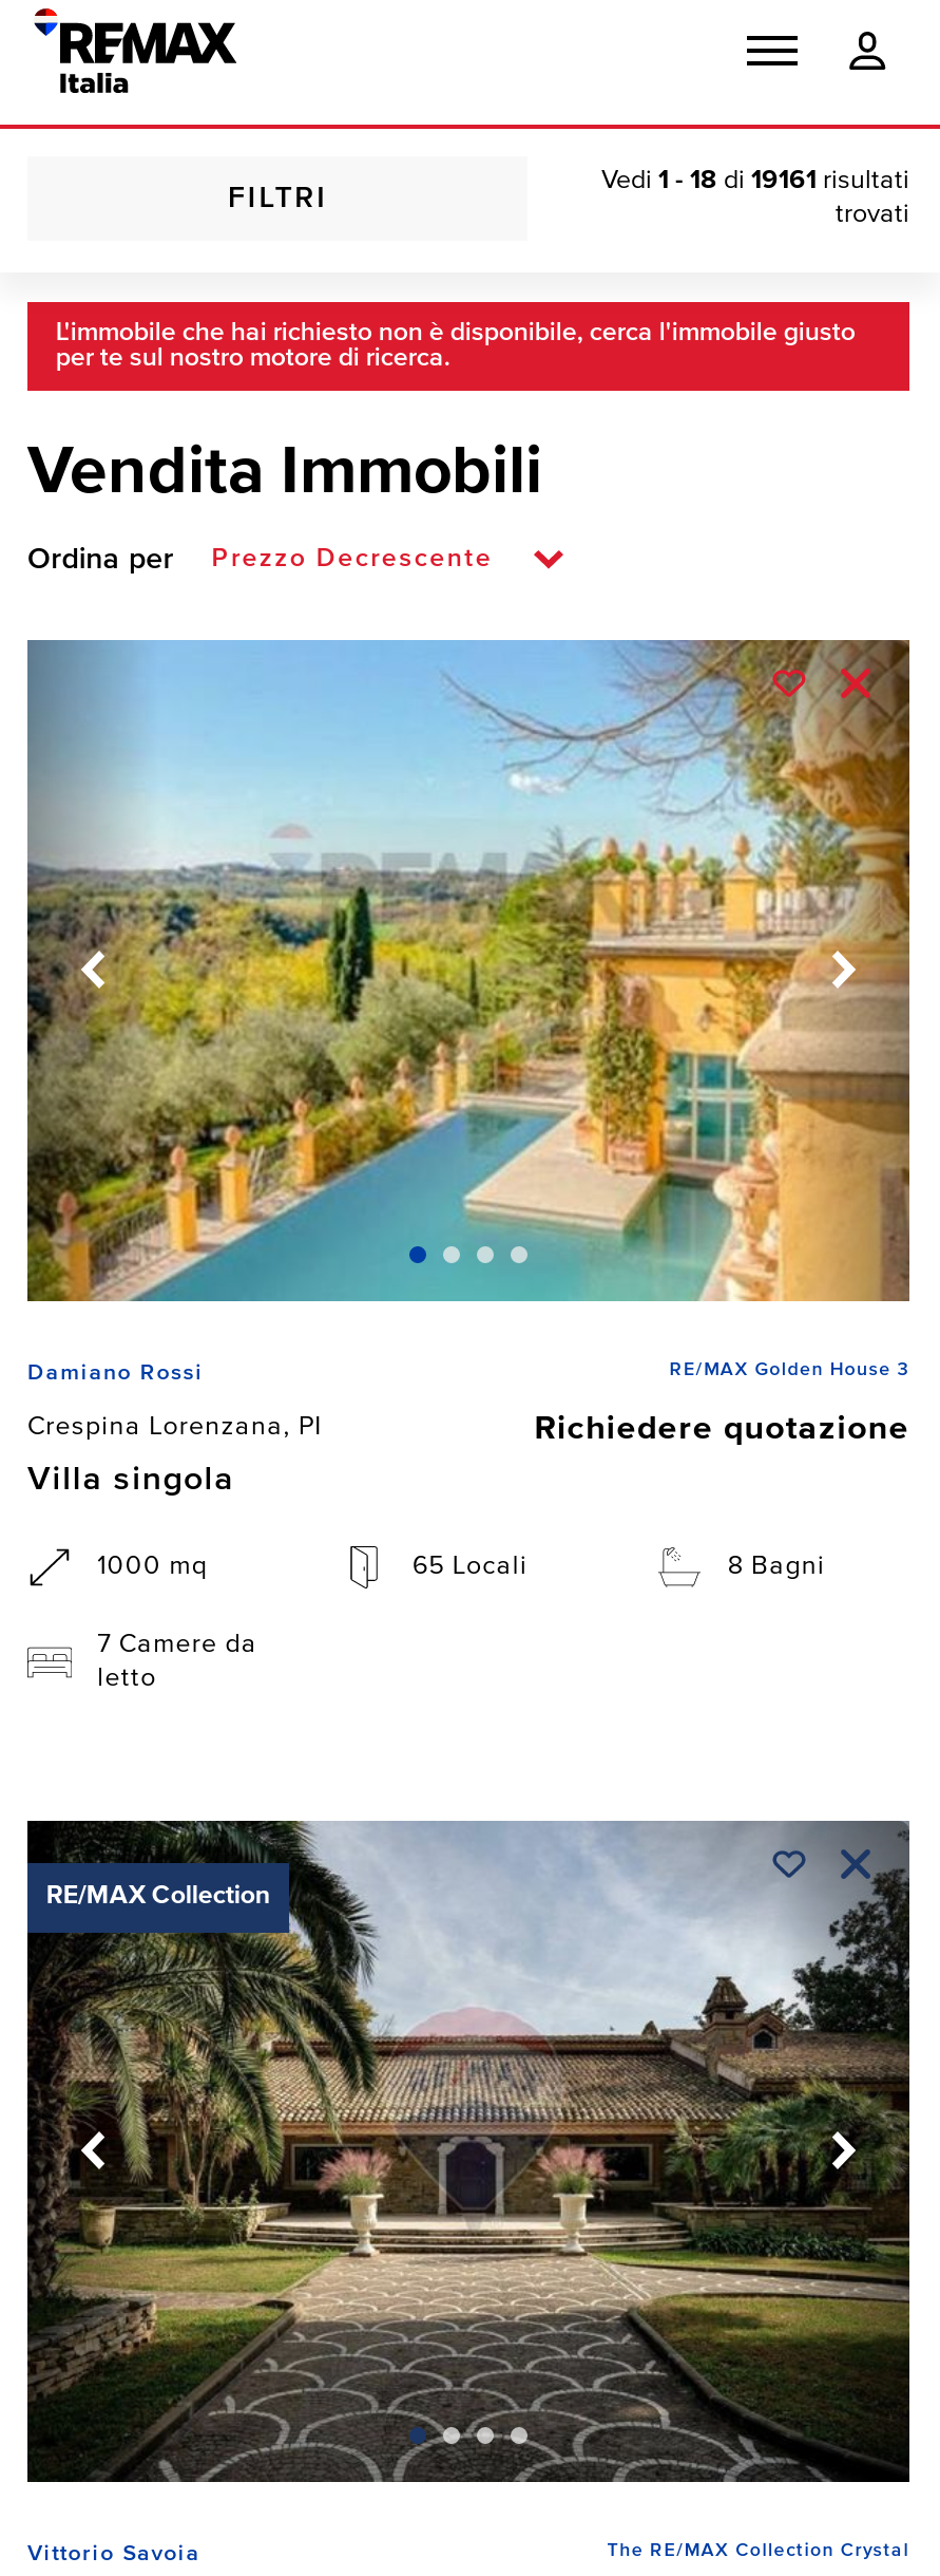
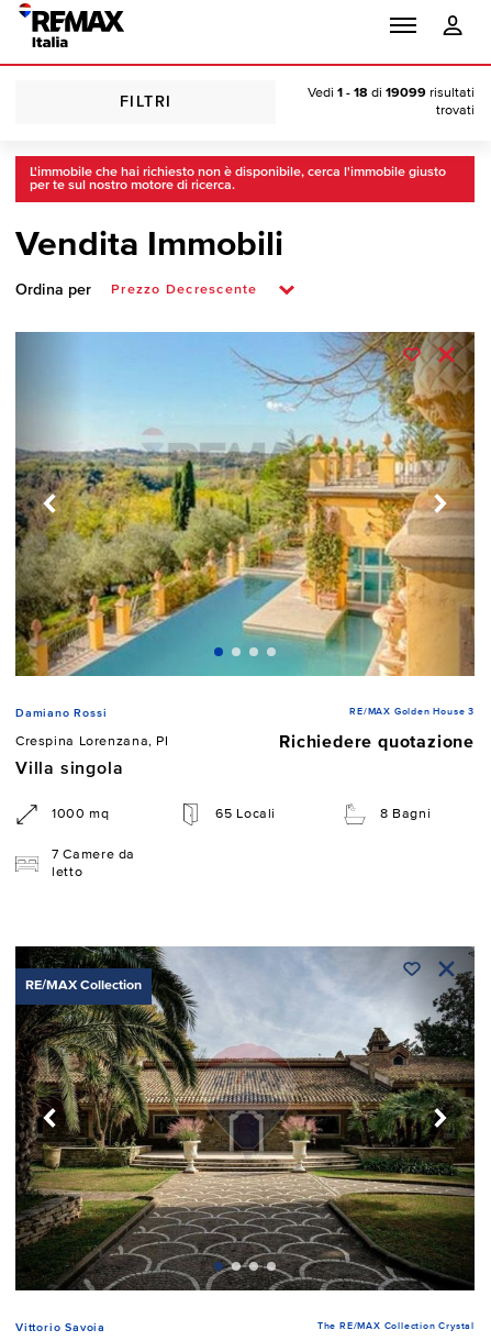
- Vedi 1 - 18 di 19161 risultati
+ Vedi 1 - 18 di 19099 risultati
